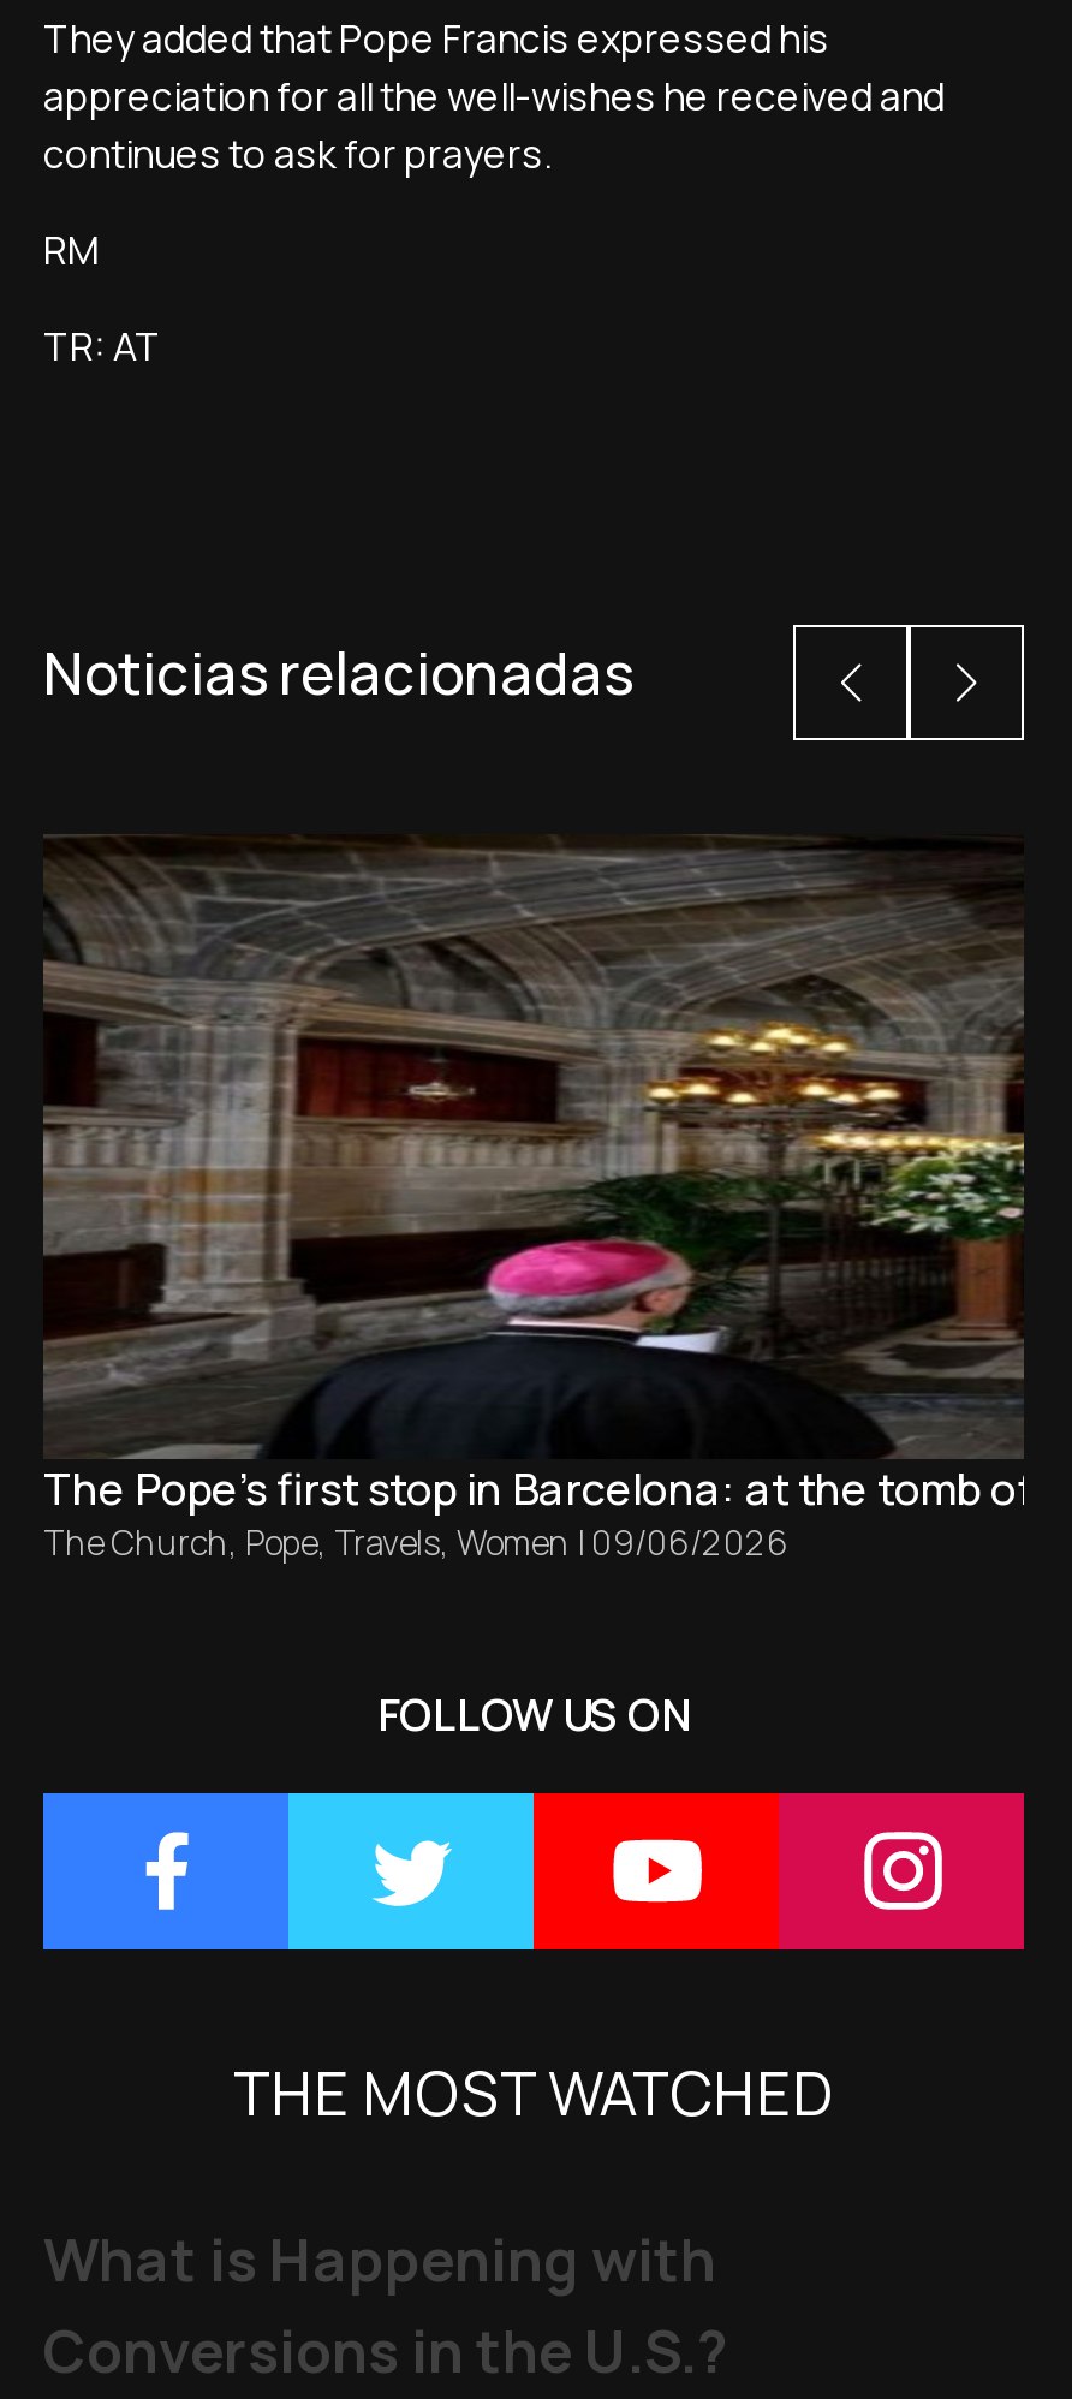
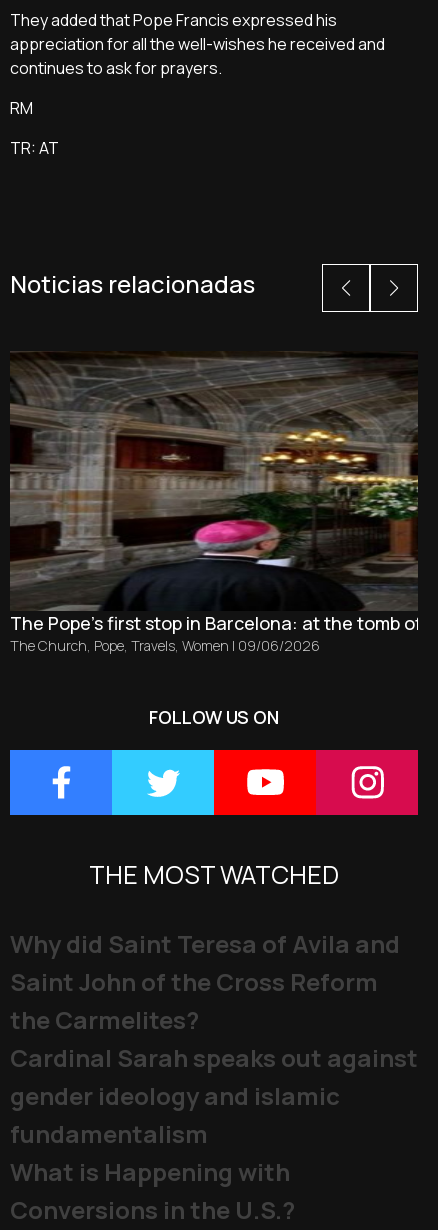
+ Why did Saint Teresa of Avila and
+ Saint John of the Cross Reform
+ the Carmelites?
+ Cardinal Sarah speaks out against
+ gender ideology and islamic
+ fundamentalism
